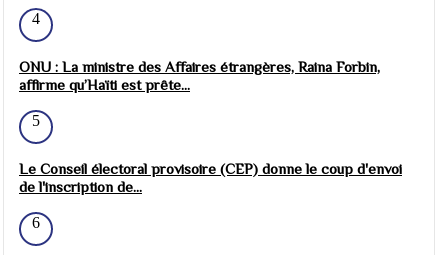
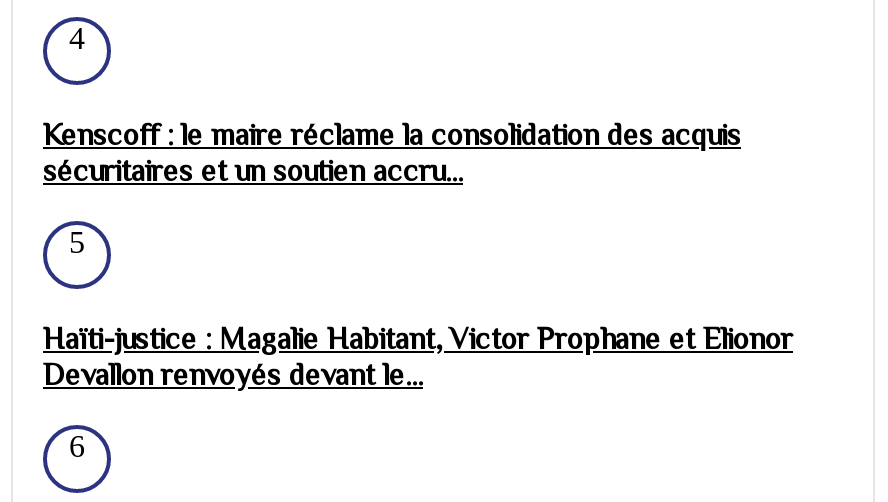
- ONU : La ministre des Affaires étrangères, Raina Forbin,
- affirme qu’Haïti est prête...
+ Kenscoff : le maire réclame la consolidation des acquis
+ sécuritaires et un soutien accru...

- Le Conseil électoral provisoire (CEP) donne le coup d'envoi
- de l'inscription de...
+ Haïti-justice : Magalie Habitant, Victor Prophane et Elionor
+ Devallon renvoyés devant le...
